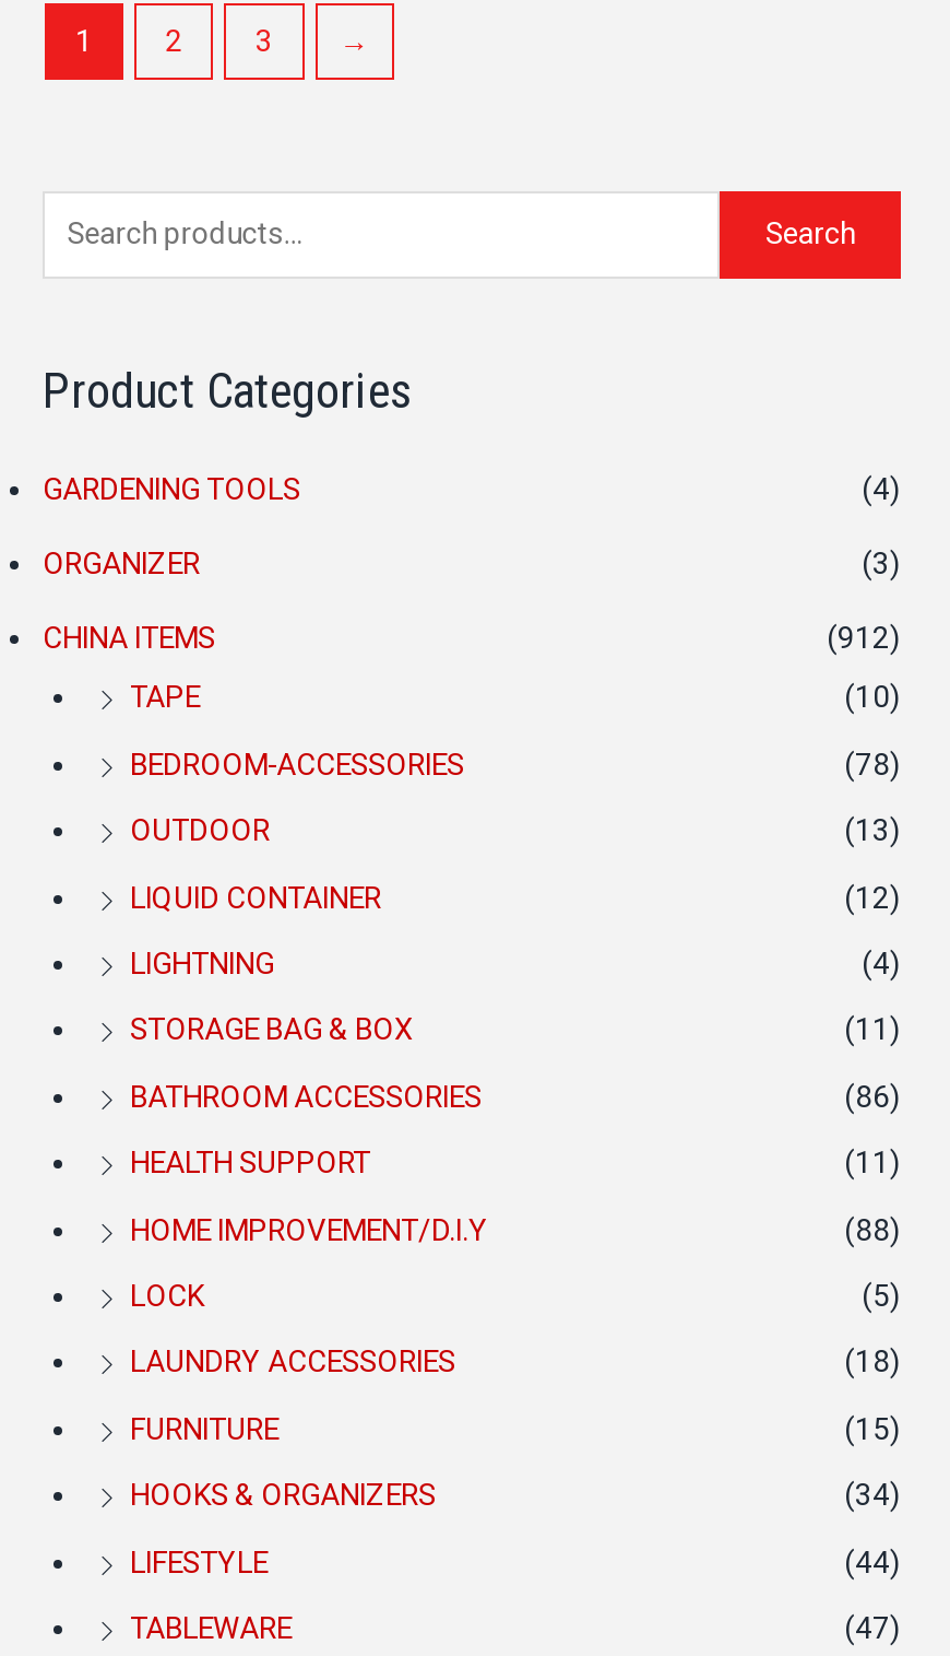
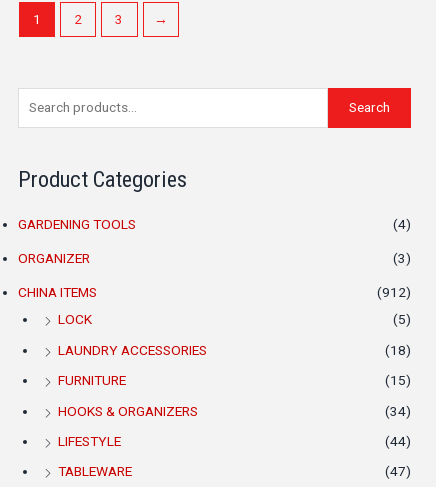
- TAPE
- (10)
- BEDROOM-ACCESSORIES
- (78)
- OUTDOOR
- (13)
- LIQUID CONTAINER
- (12)
- LIGHTNING
- (4)
- STORAGE BAG & BOX
- (11)
- BATHROOM ACCESSORIES
- (86)
- HEALTH SUPPORT
- (11)
- HOME IMPROVEMENT/D.I.Y
- (88)
